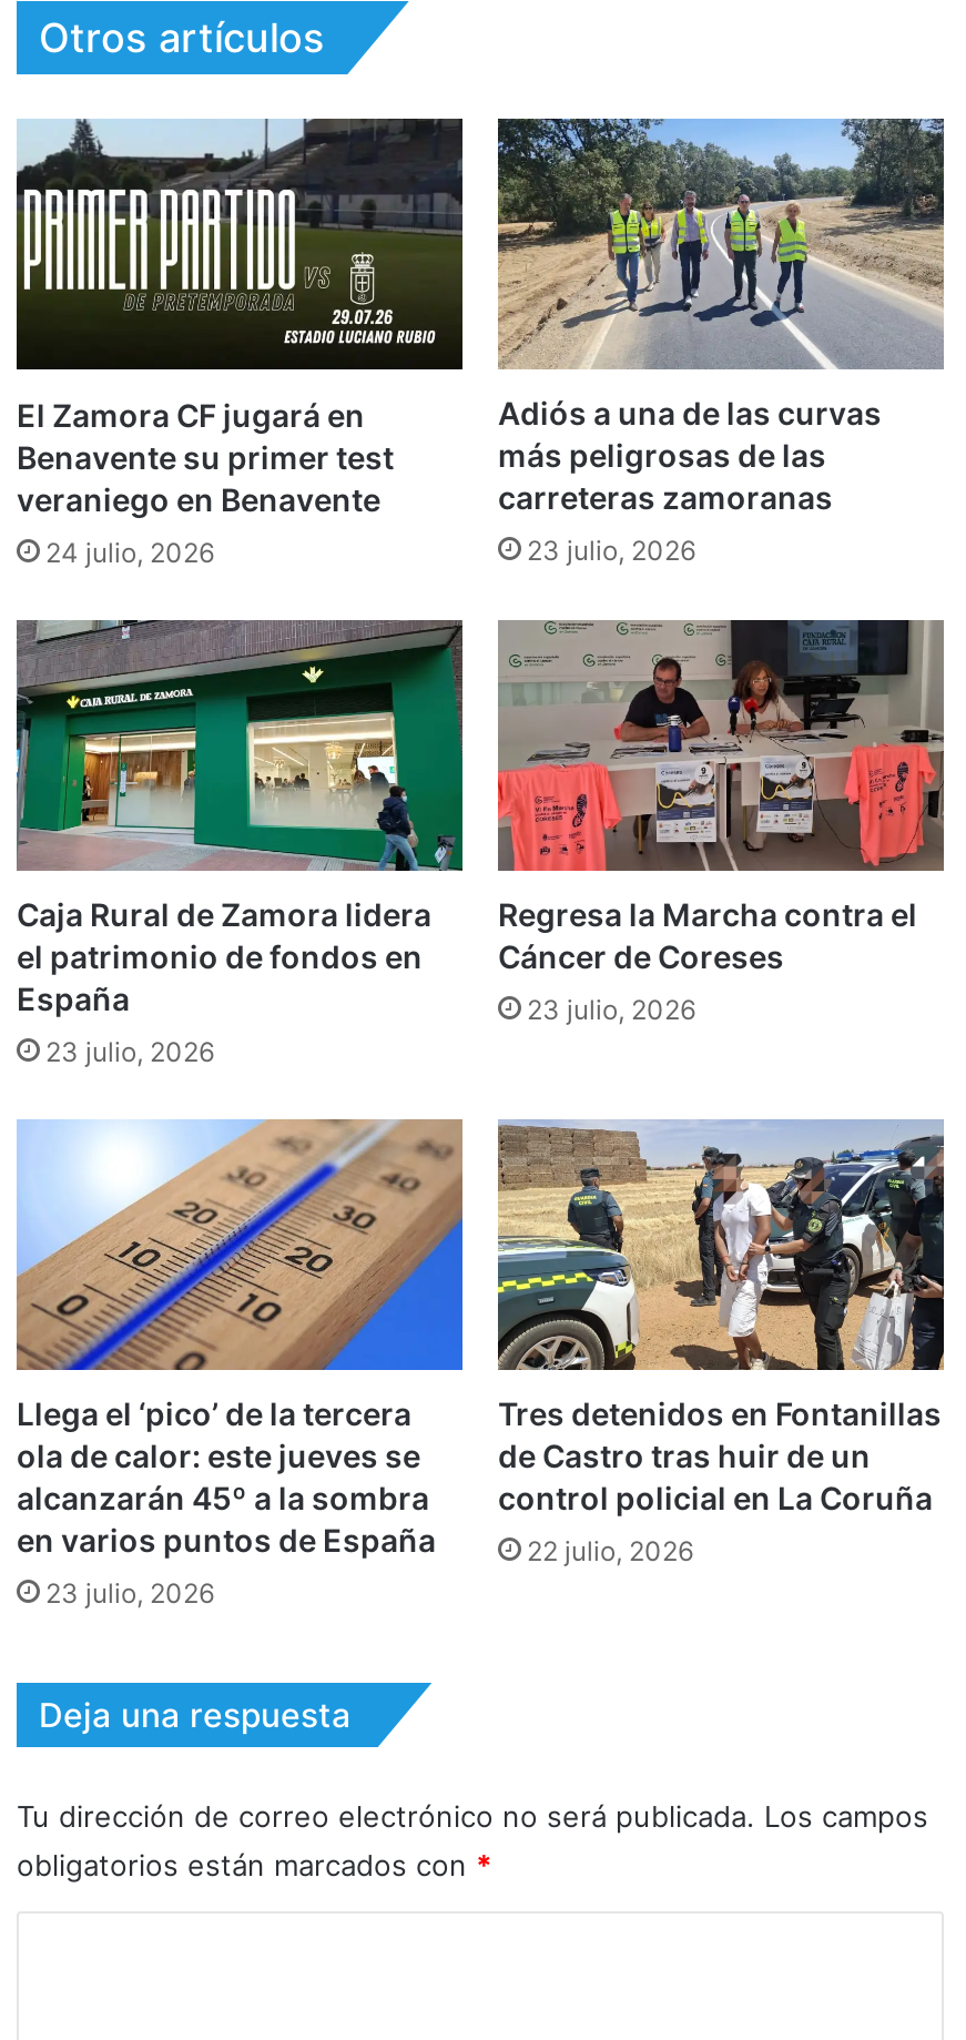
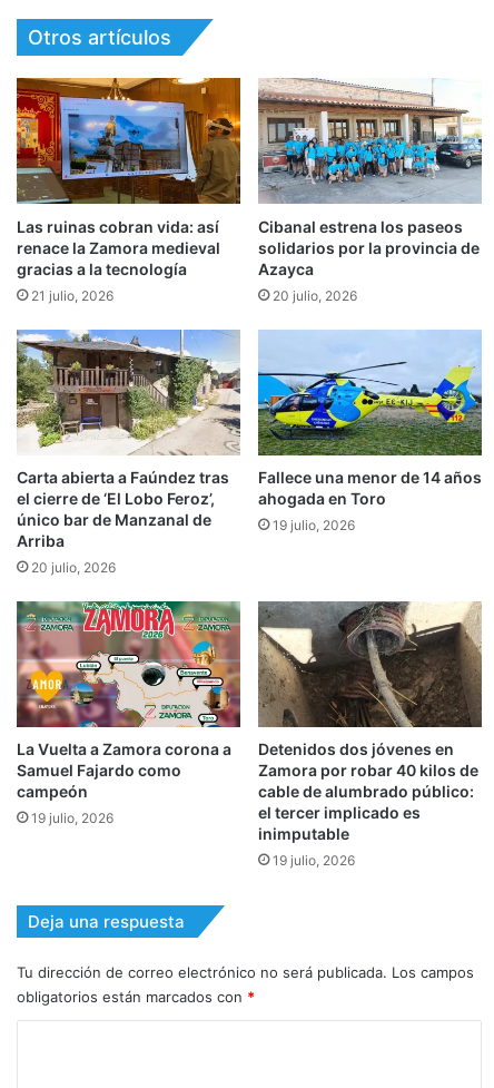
- [image]
- El Zamora CF jugará en
- Benavente su primer test
- veraniego en Benavente
+ [image]
+ Las ruinas cobran vida: así
+ renace la Zamora medieval
+ gracias a la tecnología

- [image]
- Adiós a una de las curvas
- más peligrosas de las
- carreteras zamoranas
+ [image]
+ Cibanal estrena los paseos
+ solidarios por la provincia de
+ Azayca

- 24 julio, 2026
+ 21 julio, 2026

- 23 julio, 2026
+ 20 julio, 2026

- [image]
+ [image]

- [image]
+ [image]

- Caja Rural de Zamora lidera
- el patrimonio de fondos en
- España
+ Carta abierta a Faúndez tras
+ el cierre de ‘El Lobo Feroz’,
+ único bar de Manzanal de
+ Arriba

- Regresa la Marcha contra el
- Cáncer de Coreses
+ Fallece una menor de 14 años
+ ahogada en Toro

- 23 julio, 2026
+ 19 julio, 2026

- 23 julio, 2026
+ 20 julio, 2026

- [image]
- Llega el ‘pico’ de la tercera
- ola de calor: este jueves se
- alcanzarán 45º a la sombra
- en varios puntos de España
+ [image]
+ La Vuelta a Zamora corona a
+ Samuel Fajardo como
+ campeón

- [image]
- Tres detenidos en Fontanillas
- de Castro tras huir de un
- control policial en La Coruña
+ [image]
+ Detenidos dos jóvenes en
+ Zamora por robar 40 kilos de
+ cable de alumbrado público:
+ el tercer implicado es
+ inimputable

- 22 julio, 2026
+ 19 julio, 2026

- 23 julio, 2026
+ 19 julio, 2026
